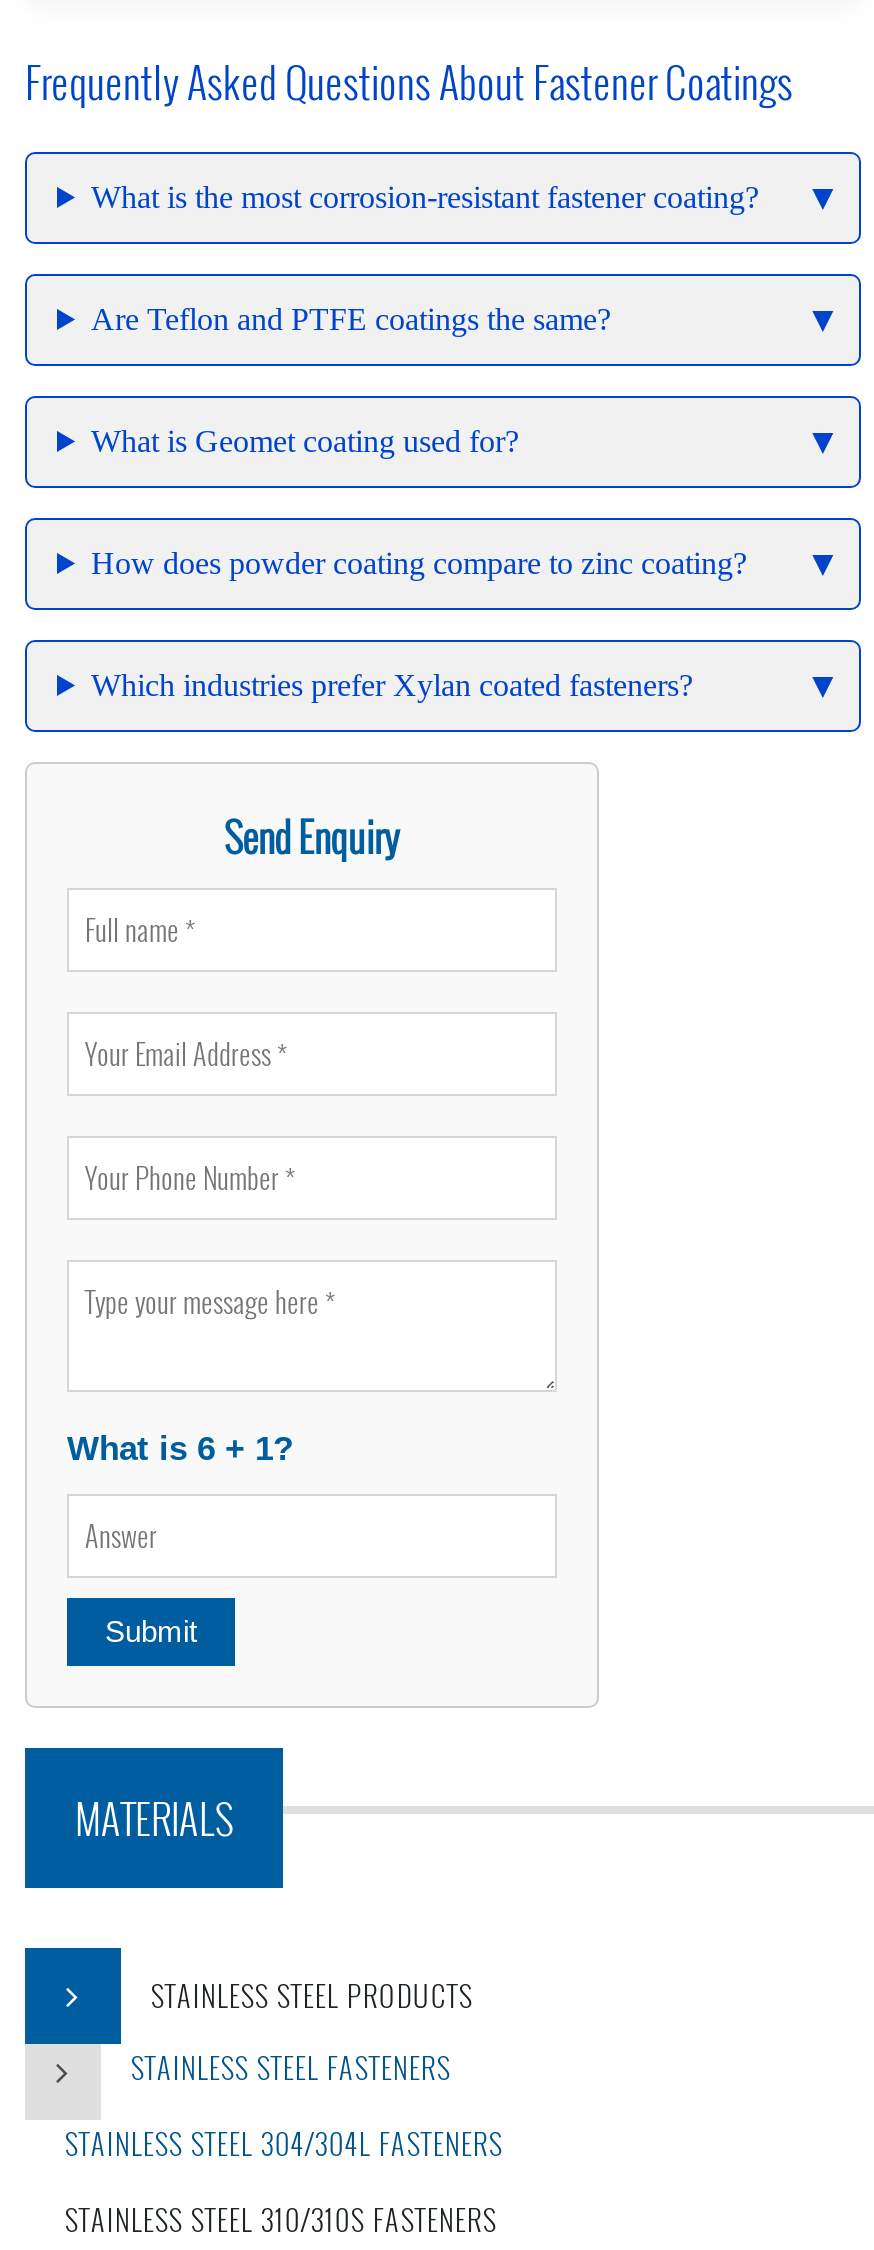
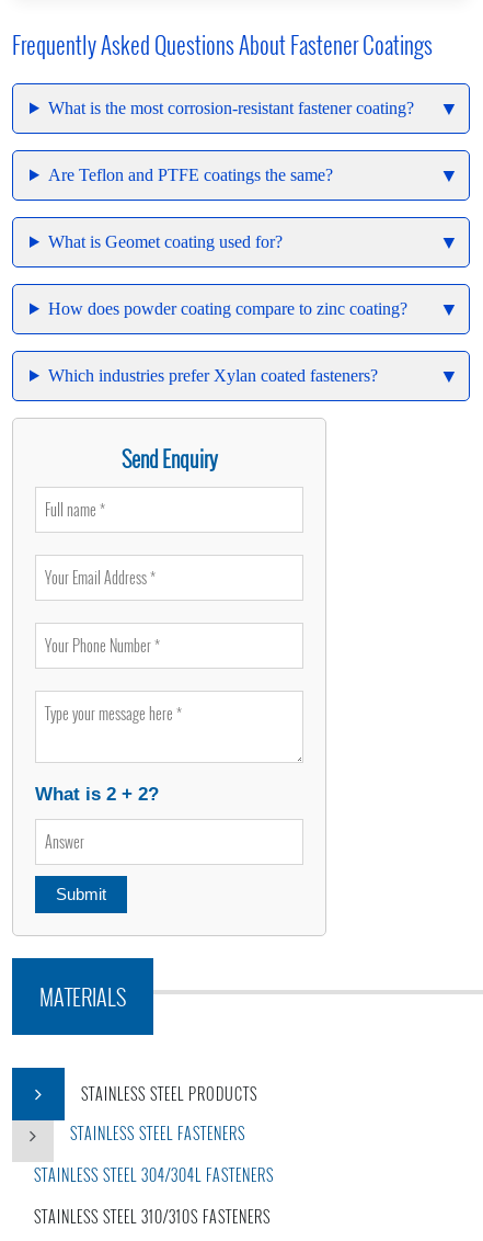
- What is 6 + 1?
+ What is 2 + 2?
